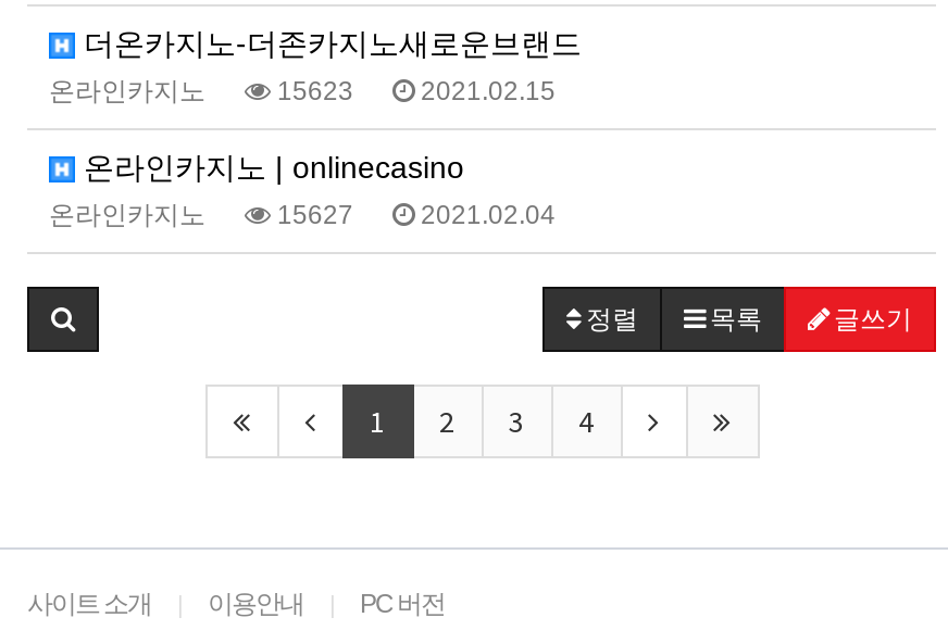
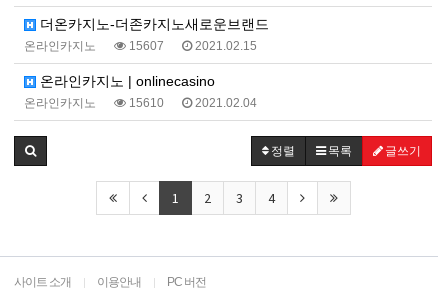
- 15623 2021.02.15
+ 15607 2021.02.15

- 15627 2021.02.04
+ 15610 2021.02.04
